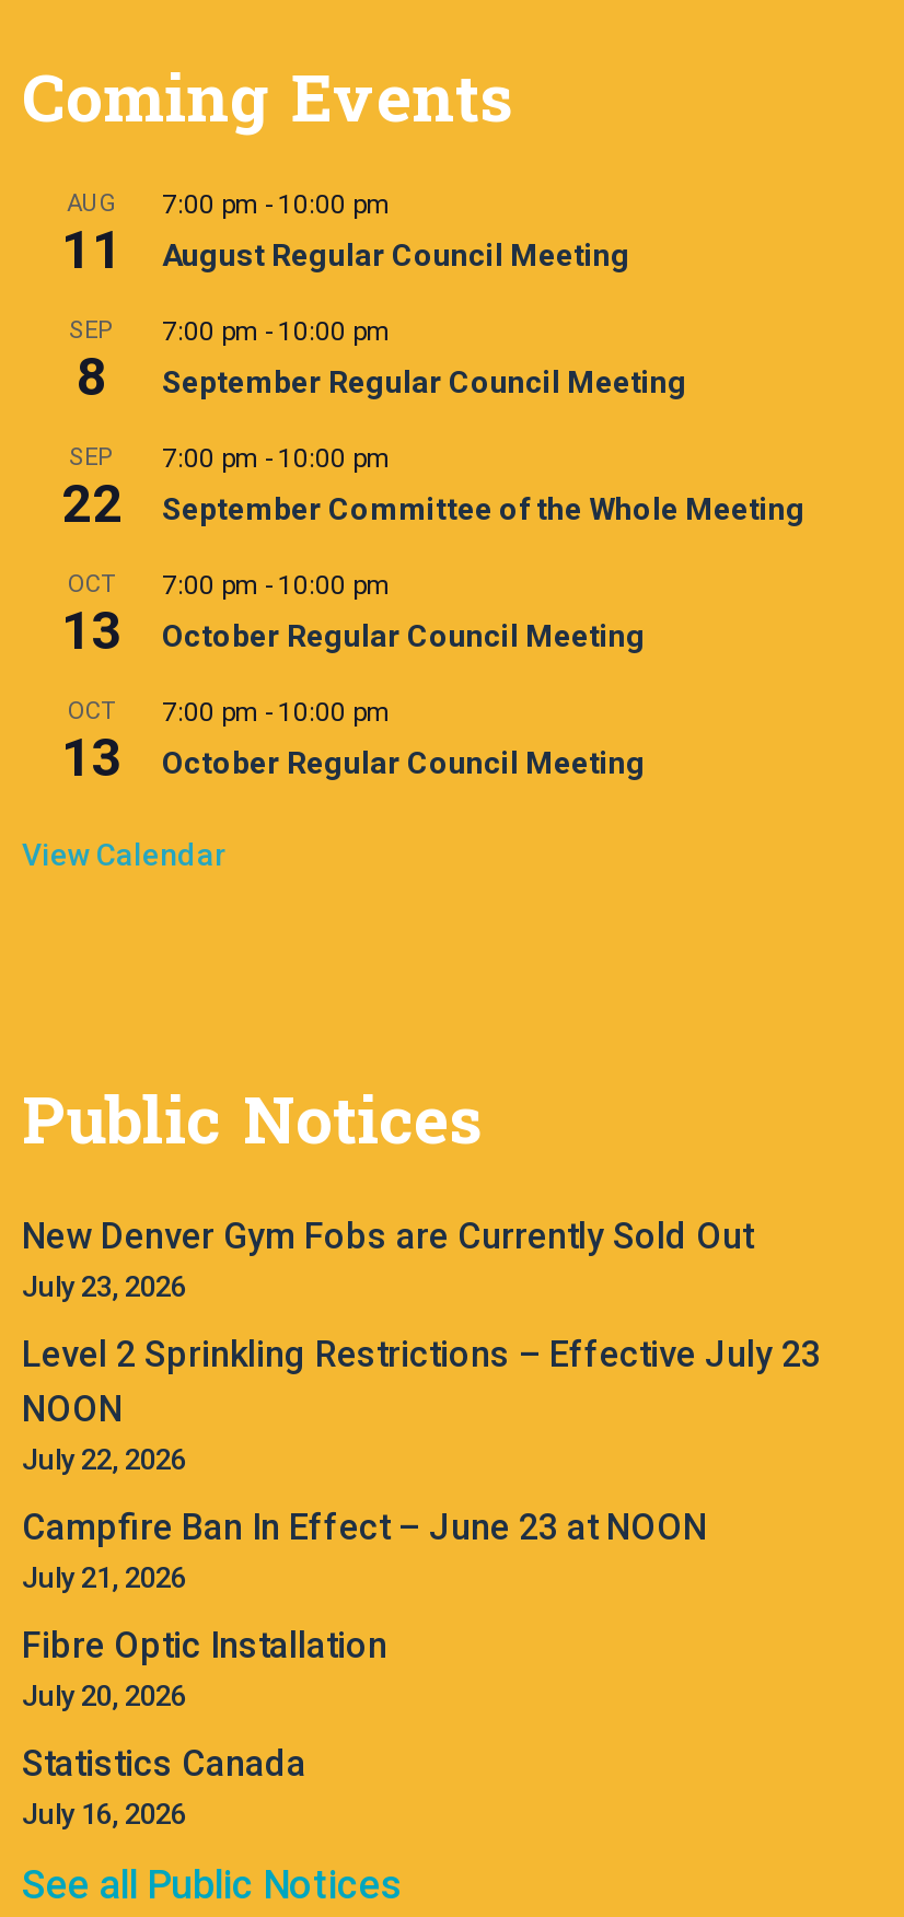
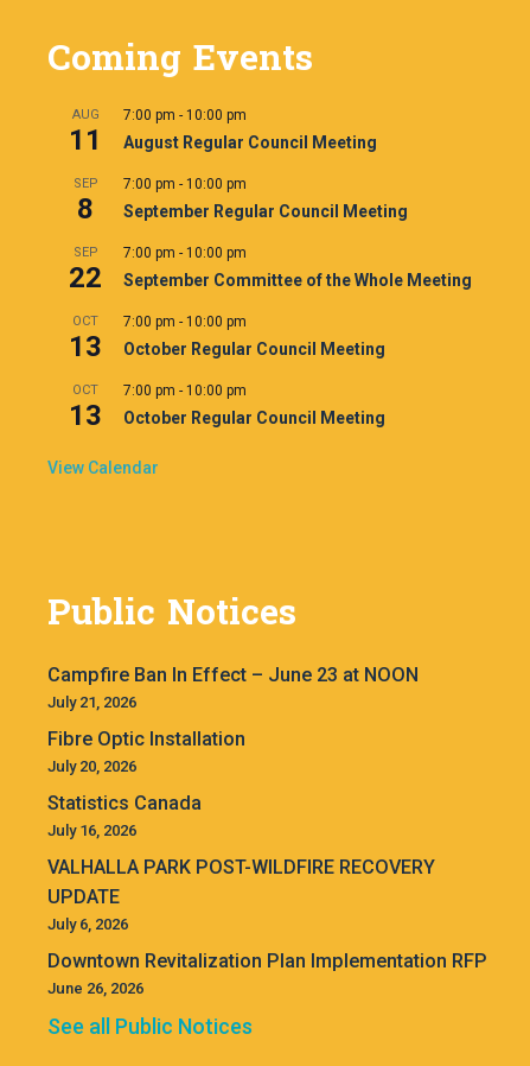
- New Denver Gym Fobs are Currently Sold Out
- July 23, 2026
- Level 2 Sprinkling Restrictions – Effective July 23
- NOON
- July 22, 2026

moved up: Campfire Ban In Effect – June 23 at NOON | July 21, 2026 | Fibre Optic Installation | July 20, 2026 | Statistics Canada | July 16, 2026

+ VALHALLA PARK POST-WILDFIRE RECOVERY
+ UPDATE
+ July 6, 2026
+ Downtown Revitalization Plan Implementation RFP
+ June 26, 2026
